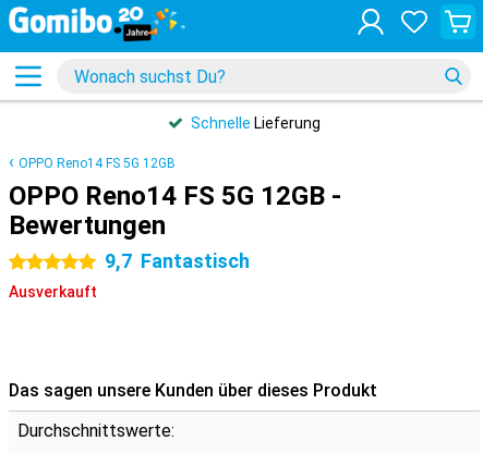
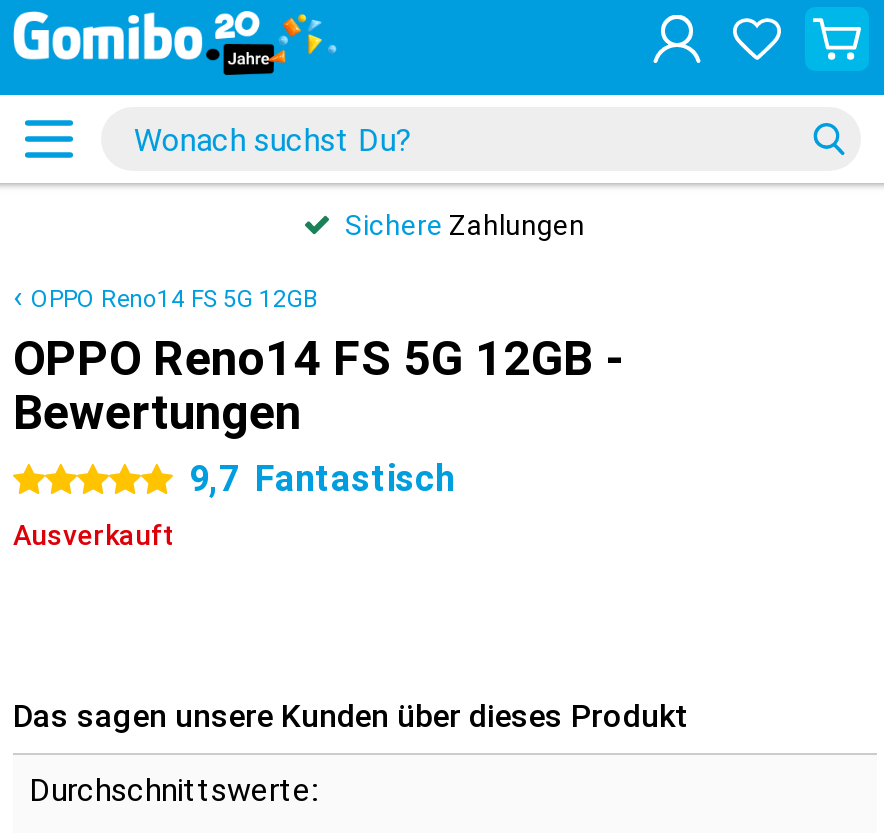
- Schnelle Lieferung
+ Sichere Zahlungen
